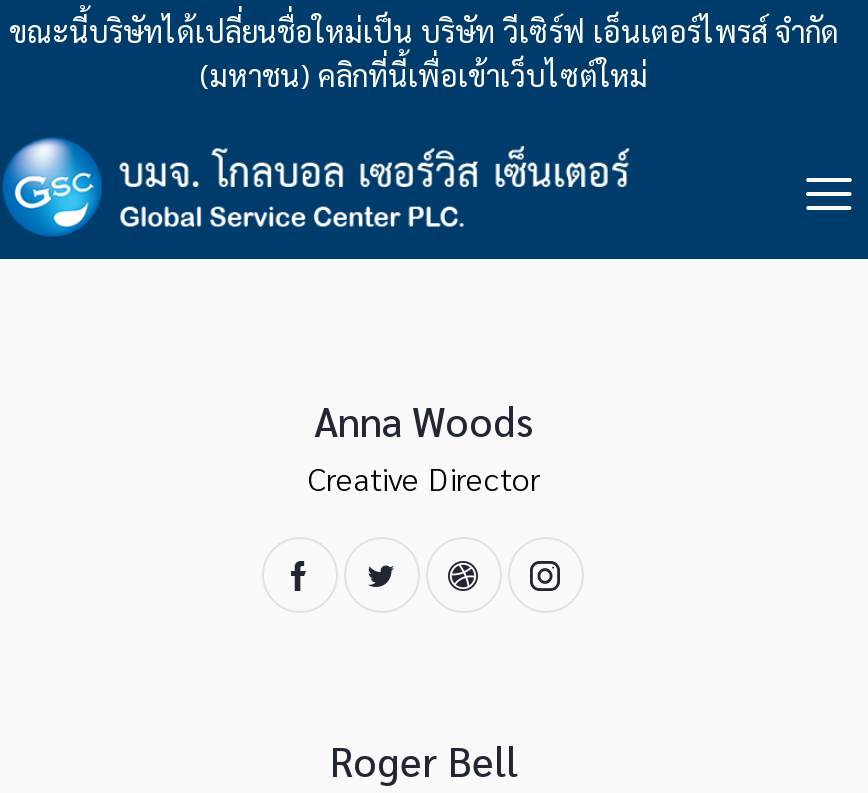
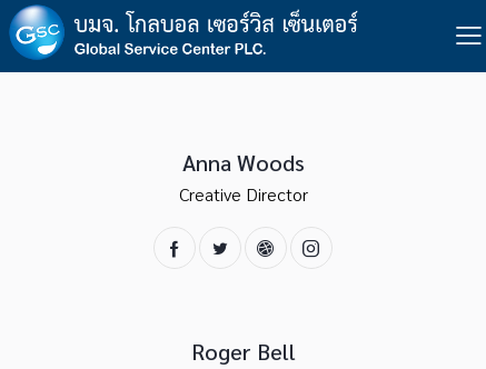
- ขณะนี้บริษัทได้เปลี่ยนชื่อใหม่เป็น บริษัท วีเซิร์ฟ เอ็นเตอร์ไพรส์ จำกัด
- (มหาชน) คลิกที่นี้เพื่อเข้าเว็บไซต์ใหม่
